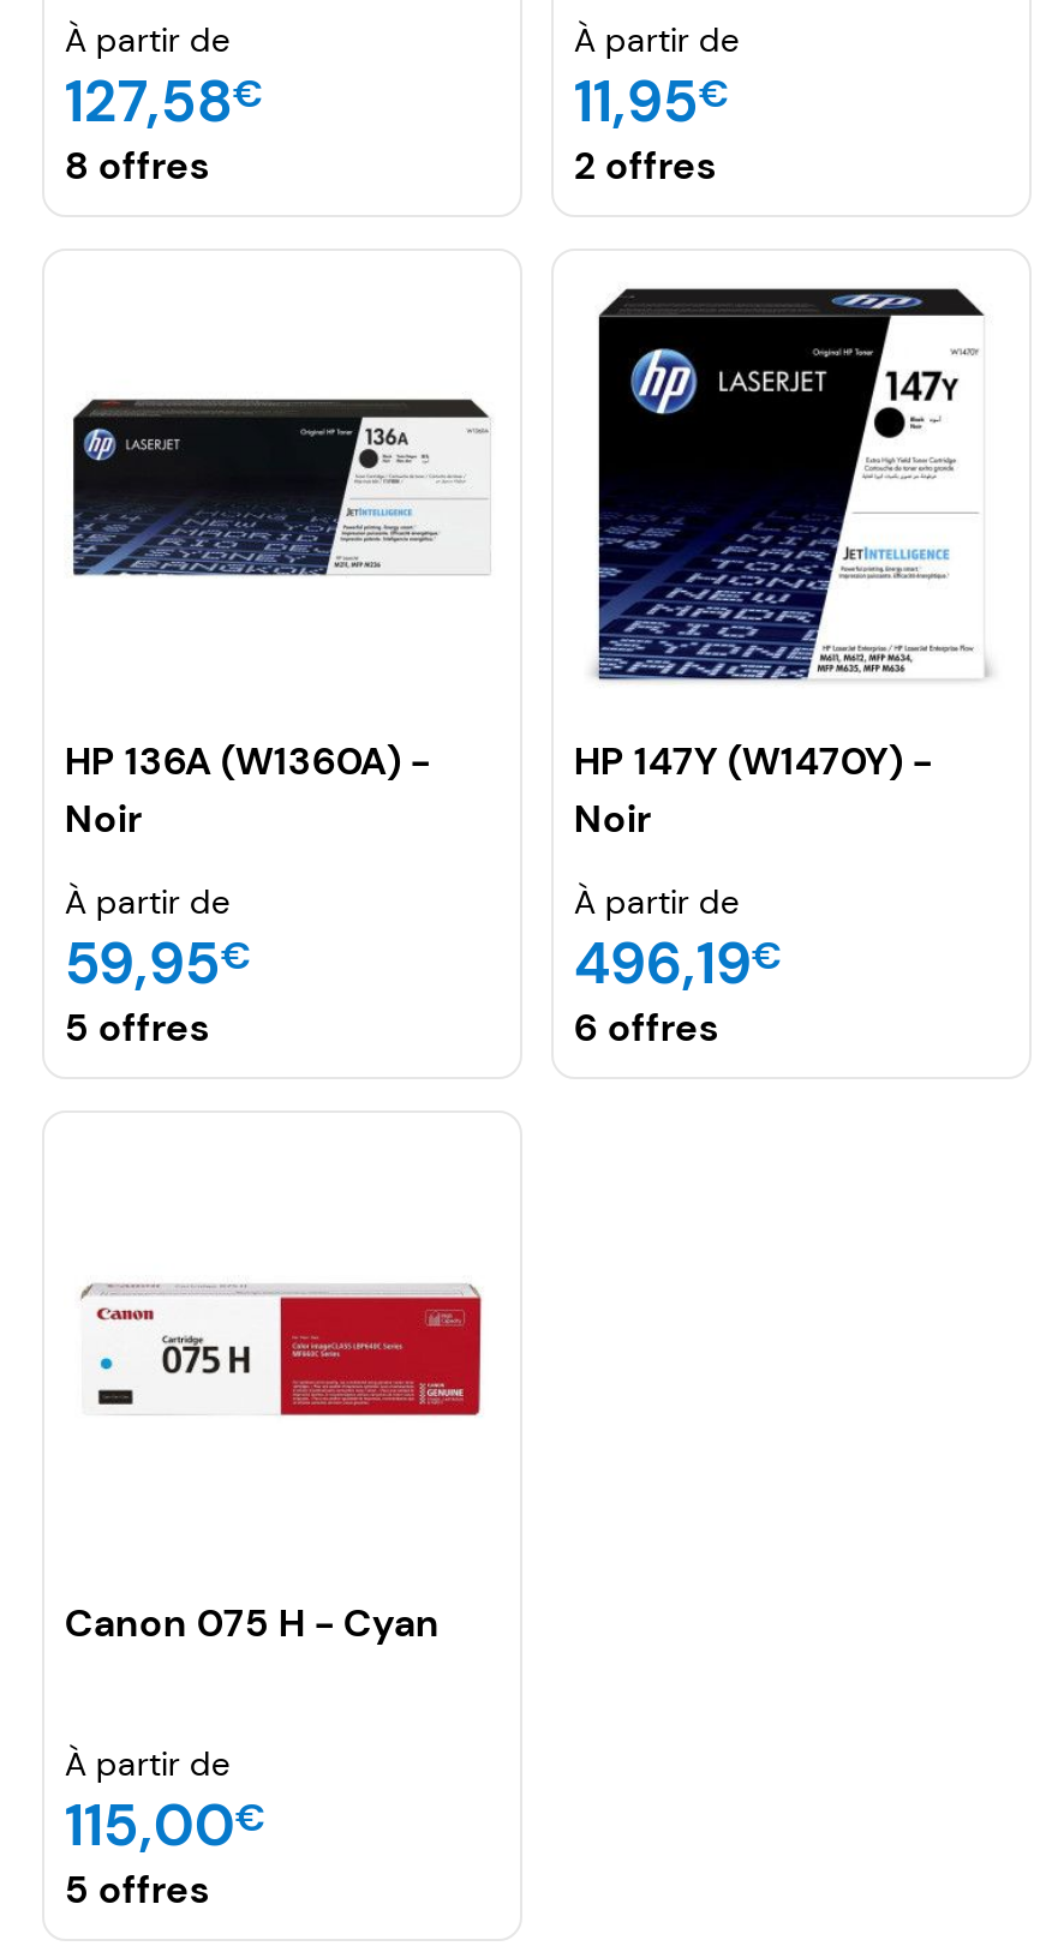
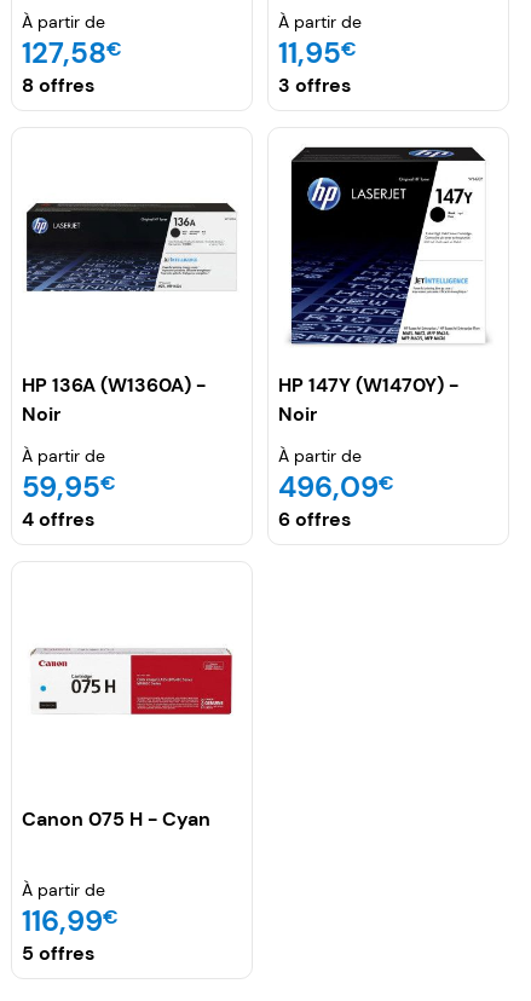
- 2 offres
+ 3 offres

- 496,19€
+ 496,09€

- 5 offres
+ 4 offres

- 115,00€
+ 116,99€
